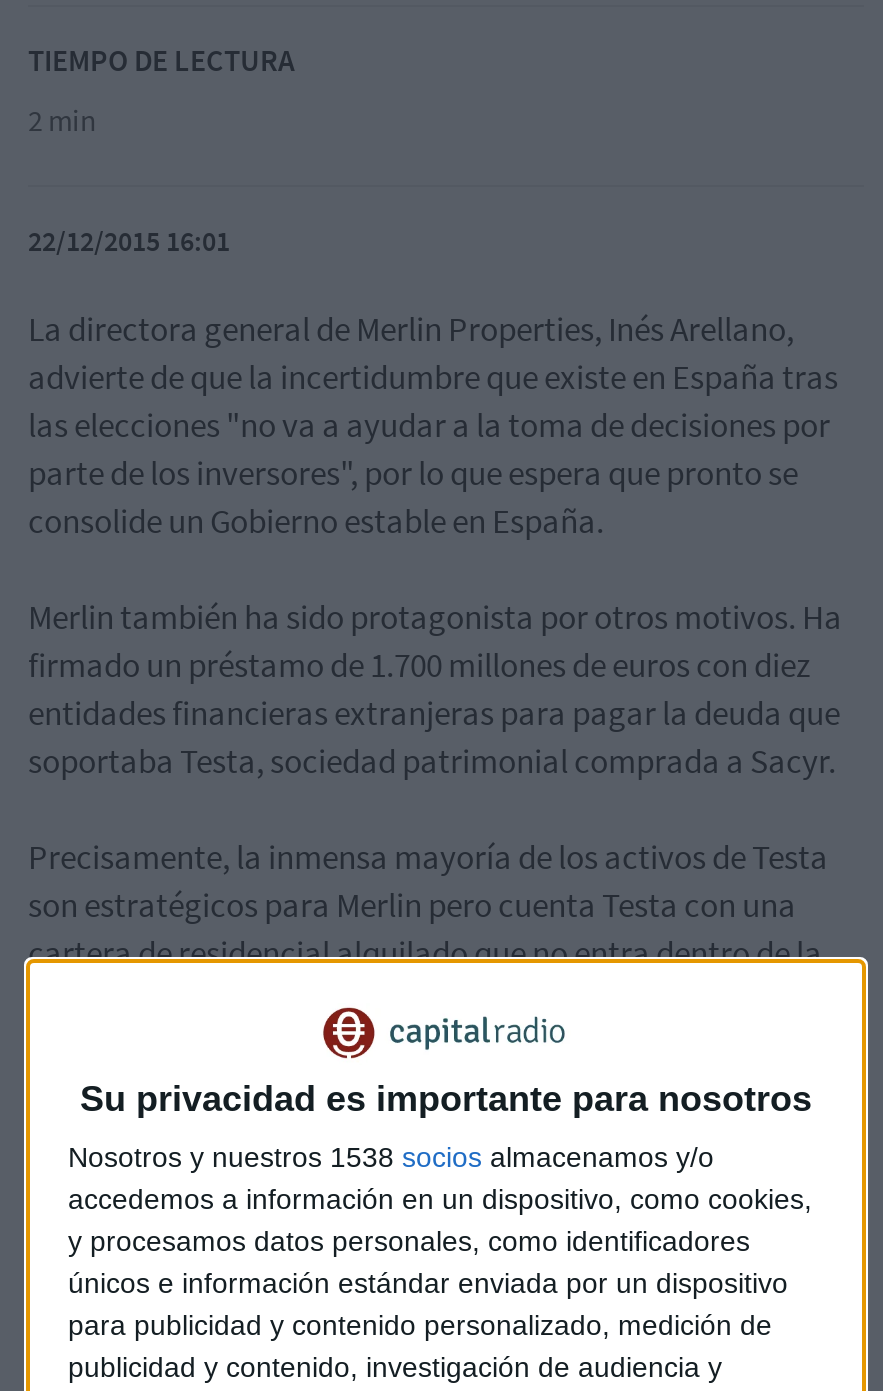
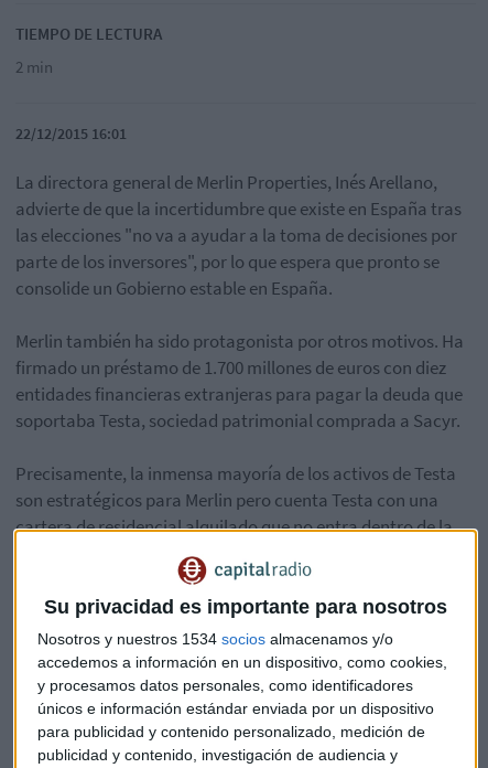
- Nosotros y nuestros 1538 socios almacenamos y/o
+ Nosotros y nuestros 1534 socios almacenamos y/o
